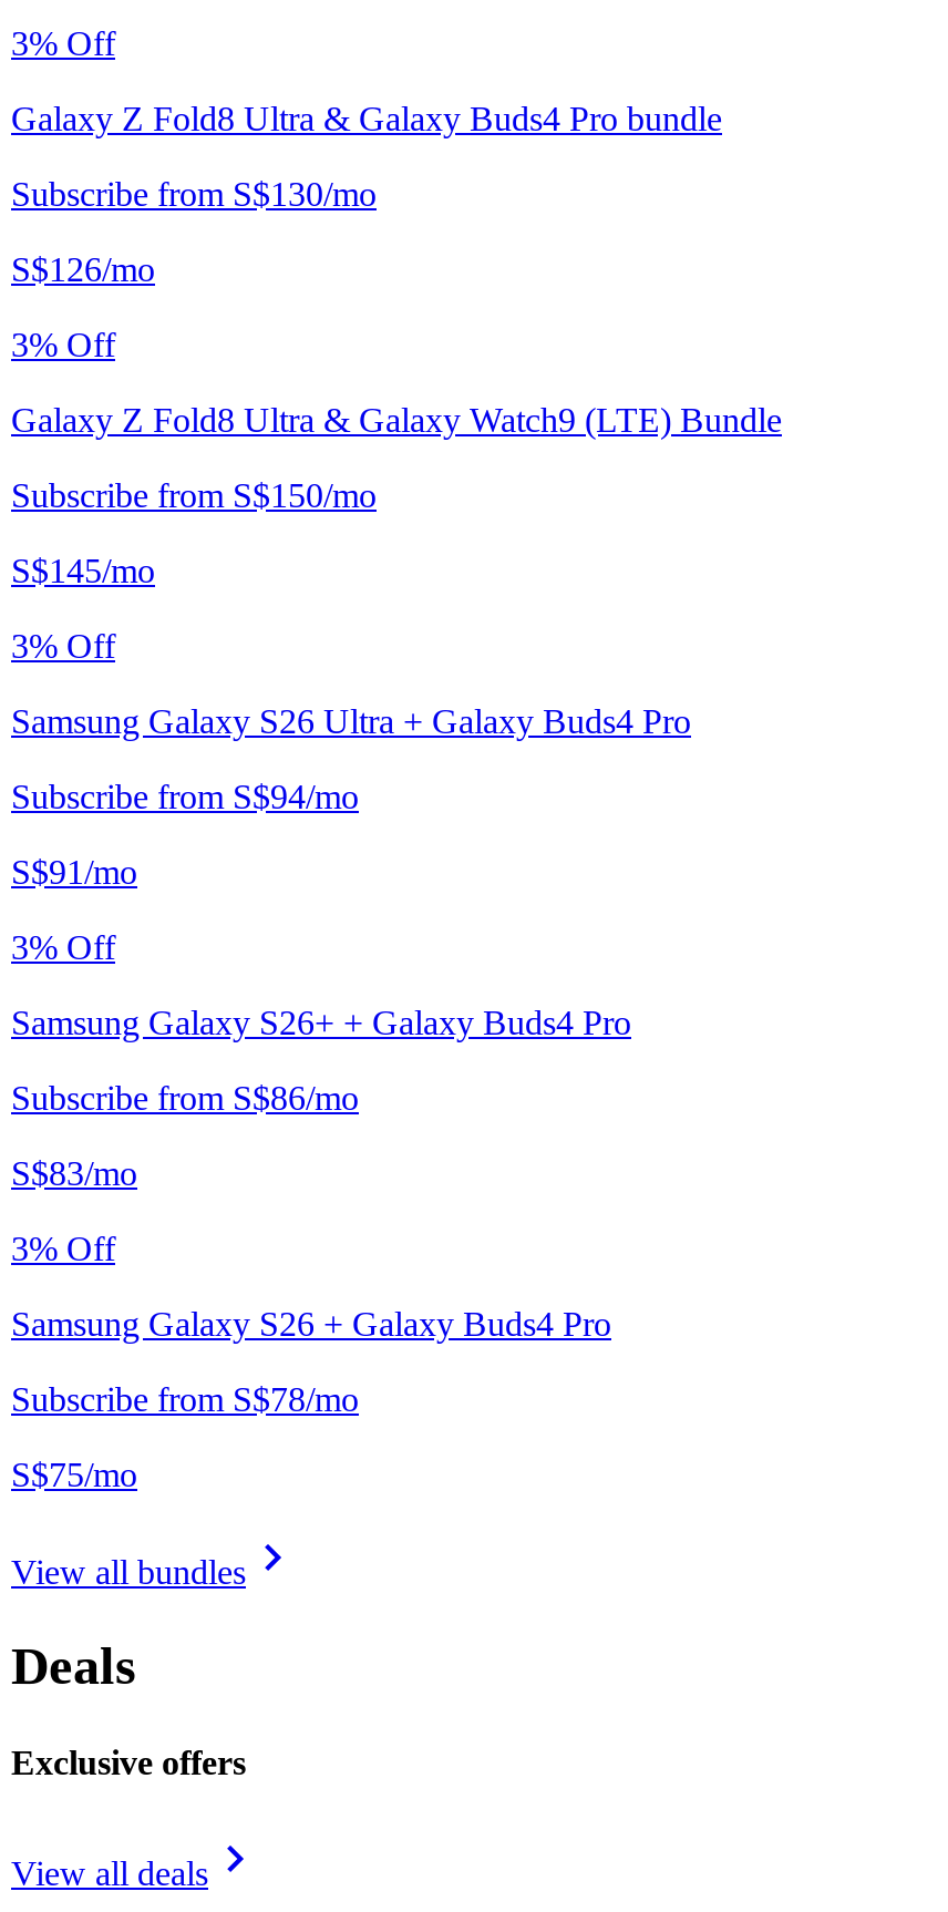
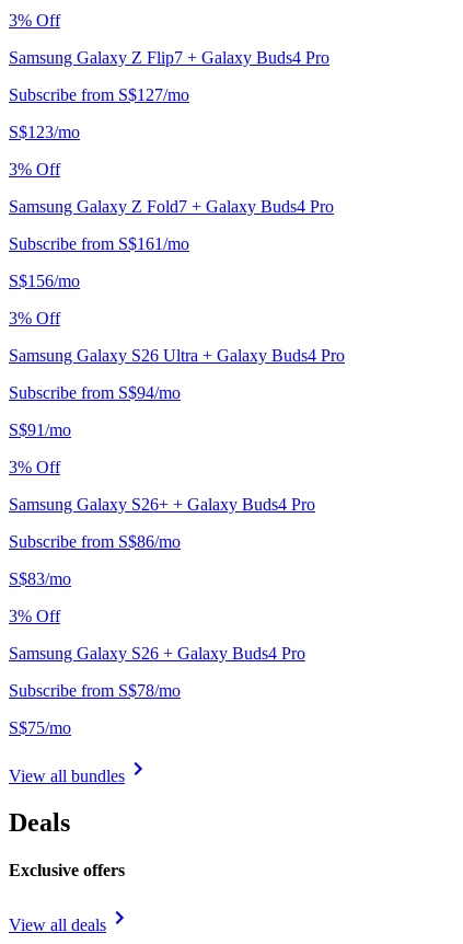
- Galaxy Z Fold8 Ultra & Galaxy Buds4 Pro bundle
+ Samsung Galaxy Z Flip7 + Galaxy Buds4 Pro

- Subscribe from S$130/mo
+ Subscribe from S$127/mo

- S$126/mo
+ S$123/mo

- Galaxy Z Fold8 Ultra & Galaxy Watch9 (LTE) Bundle
+ Samsung Galaxy Z Fold7 + Galaxy Buds4 Pro

- Subscribe from S$150/mo
+ Subscribe from S$161/mo

- S$145/mo
+ S$156/mo
